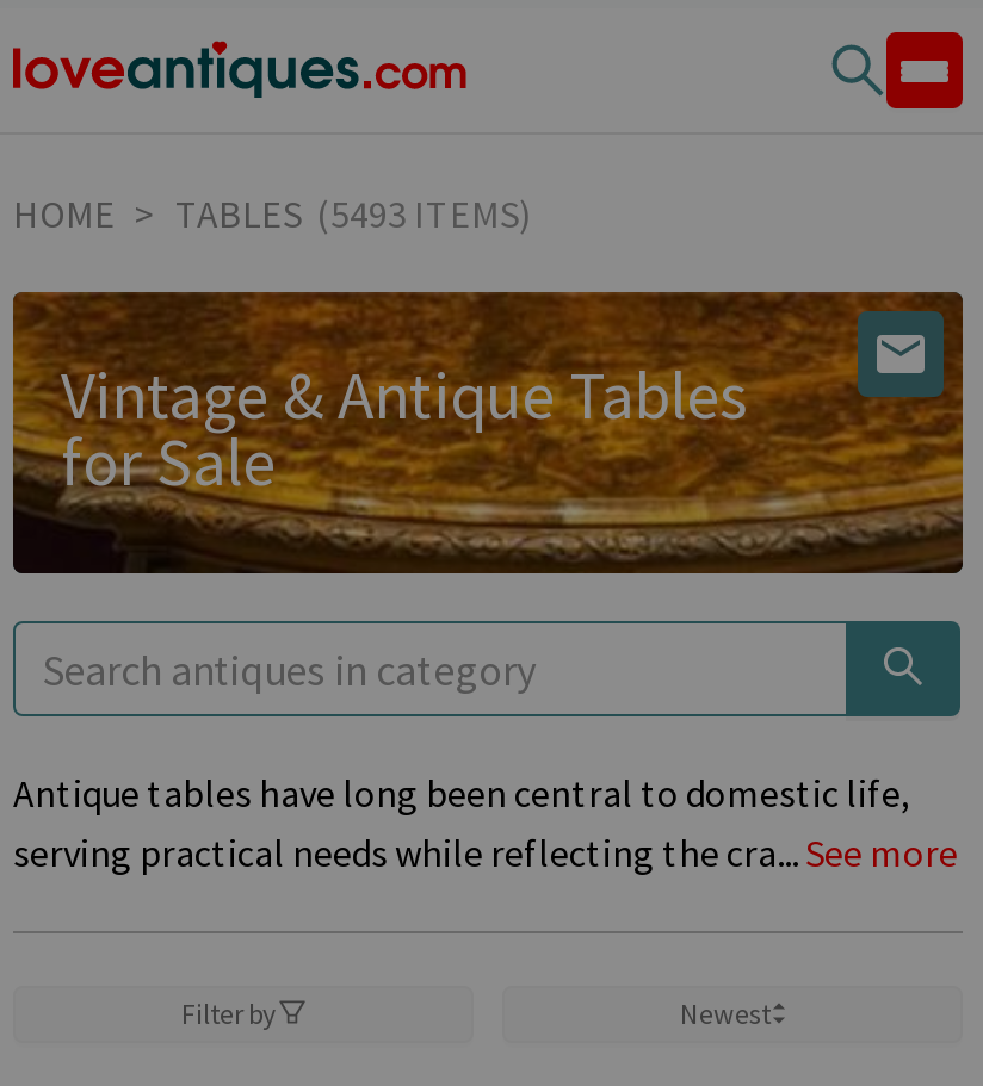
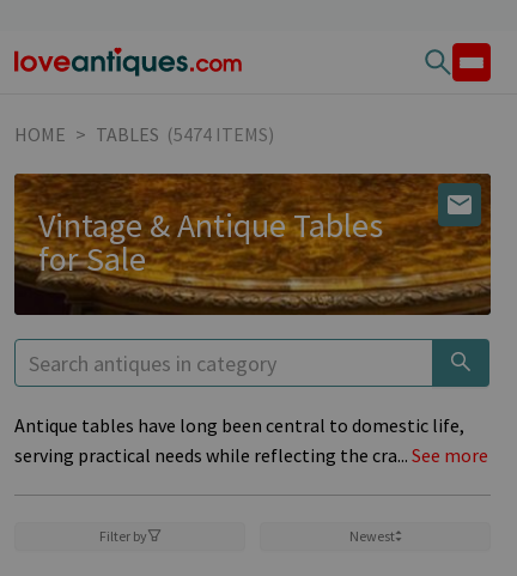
- HOME > TABLES (5493 ITEMS)
+ HOME > TABLES (5474 ITEMS)
